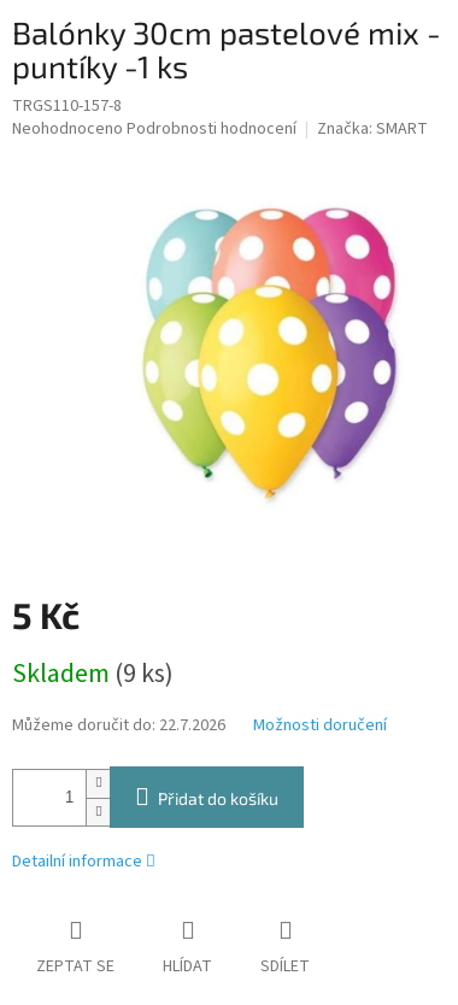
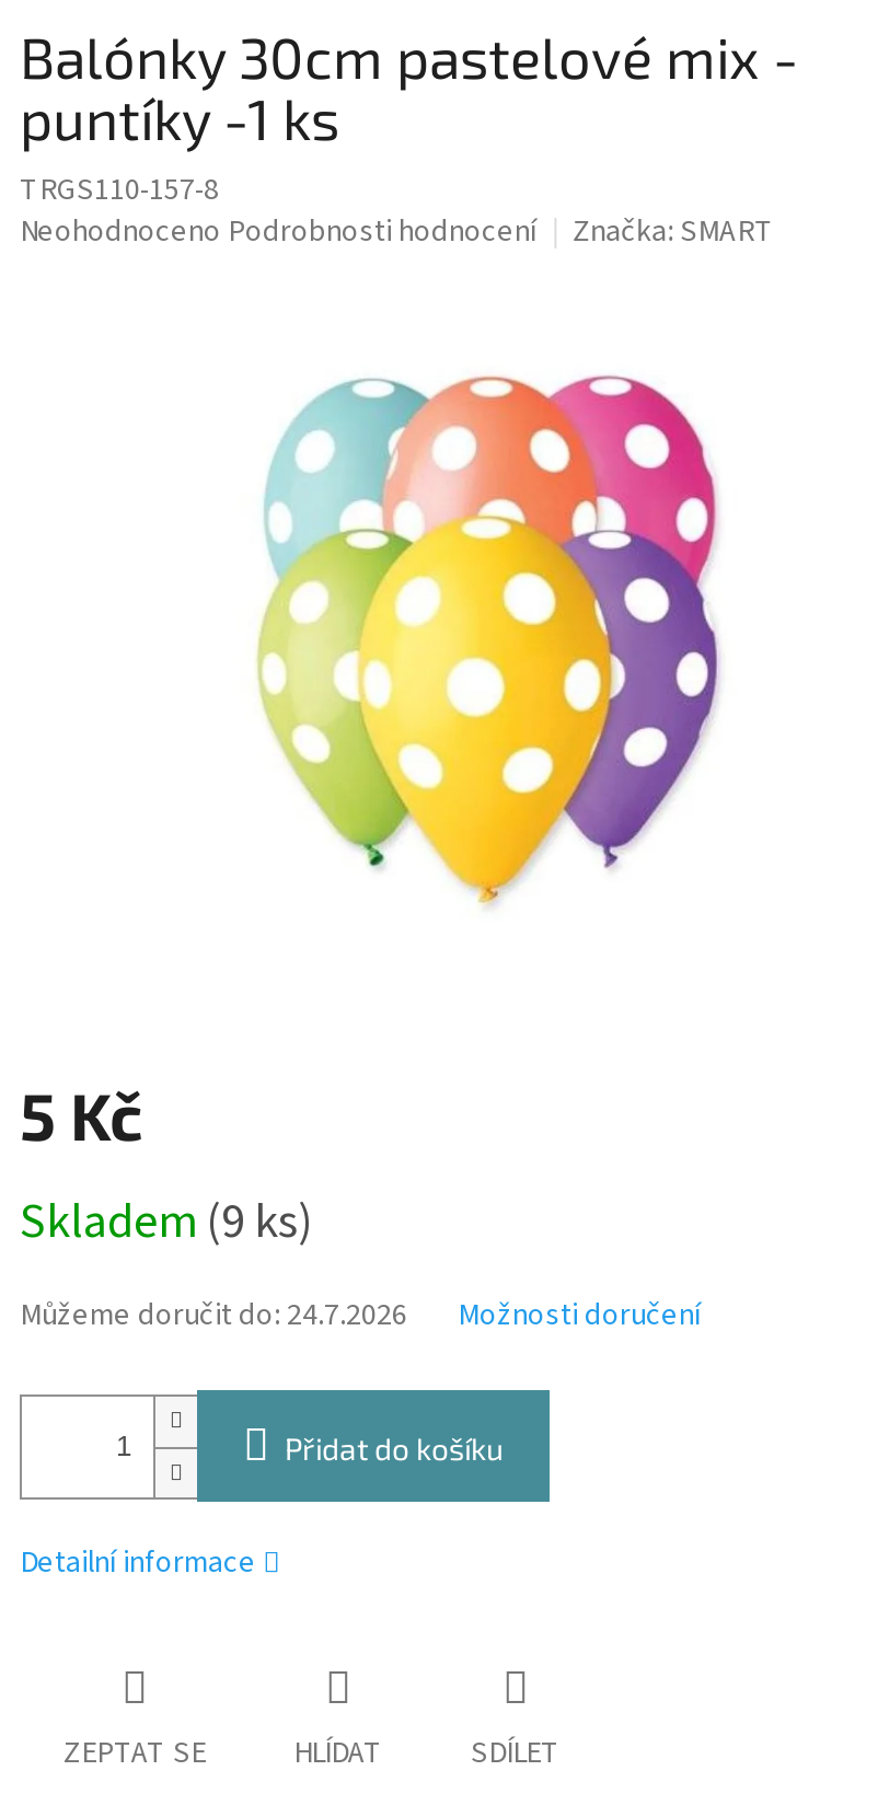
- Můžeme doručit do: 22.7.2026
+ Můžeme doručit do: 24.7.2026
